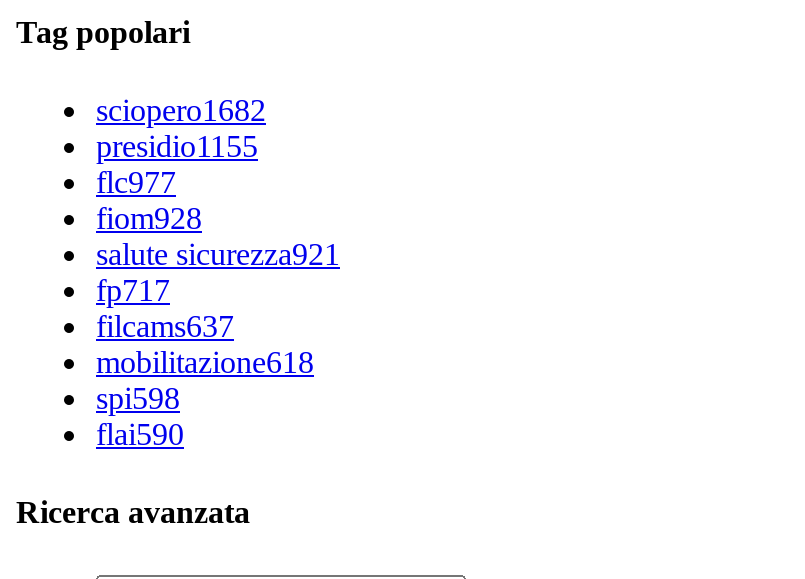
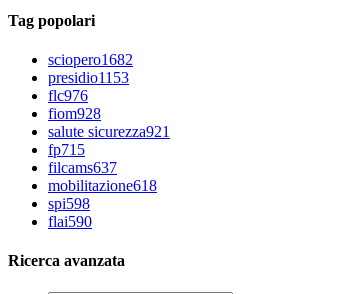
- presidio1155
+ presidio1153

- flc977
+ flc976

- fp717
+ fp715
